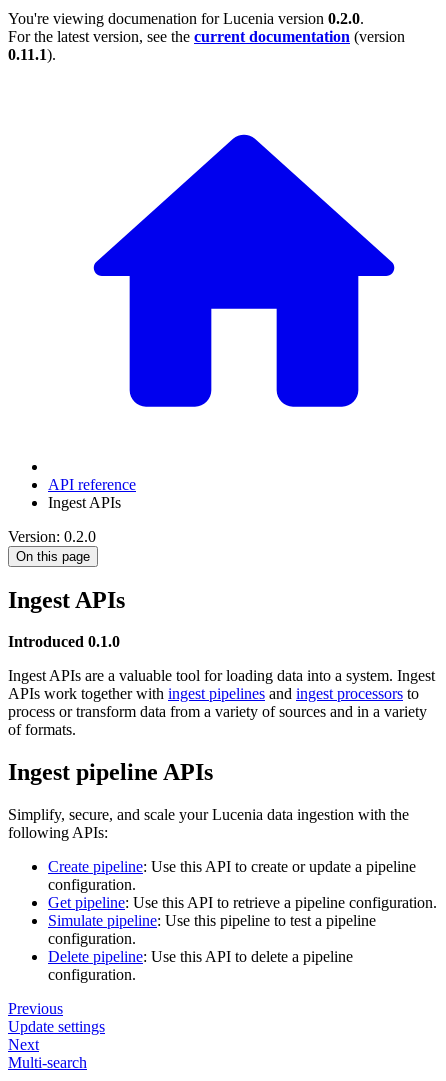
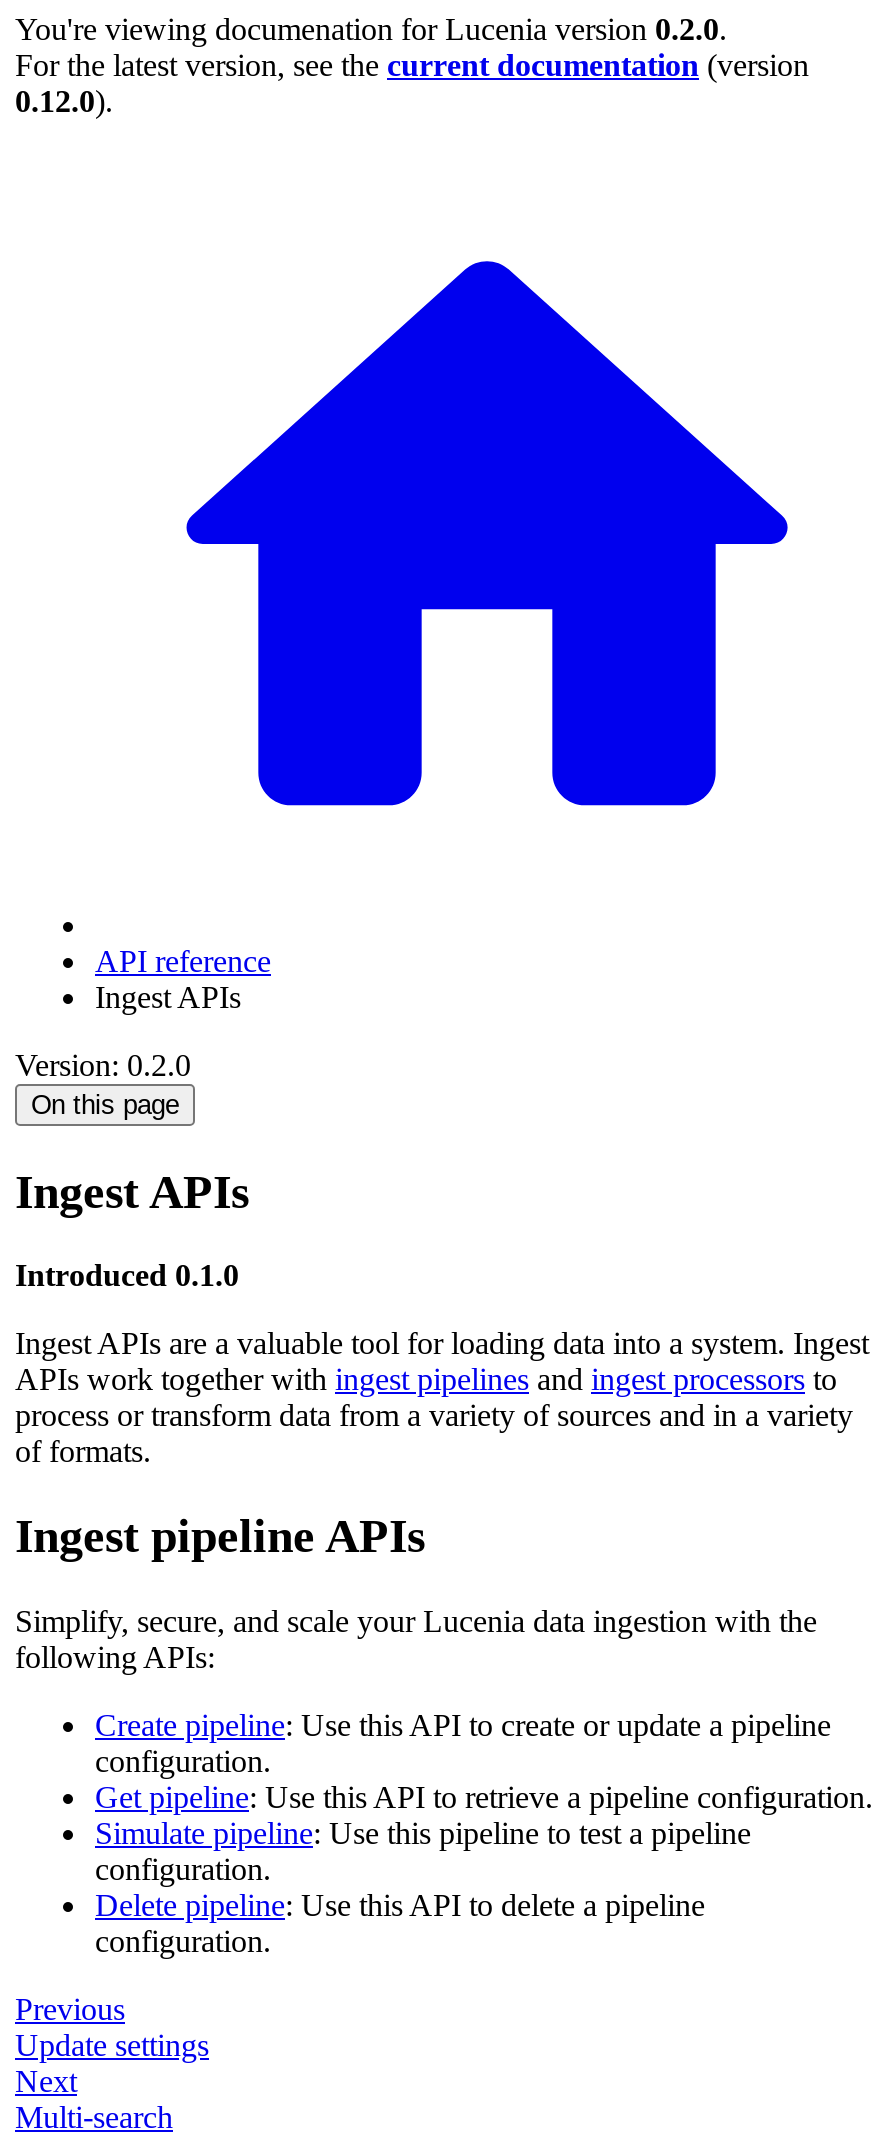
- 0.11.1).
+ 0.12.0).
